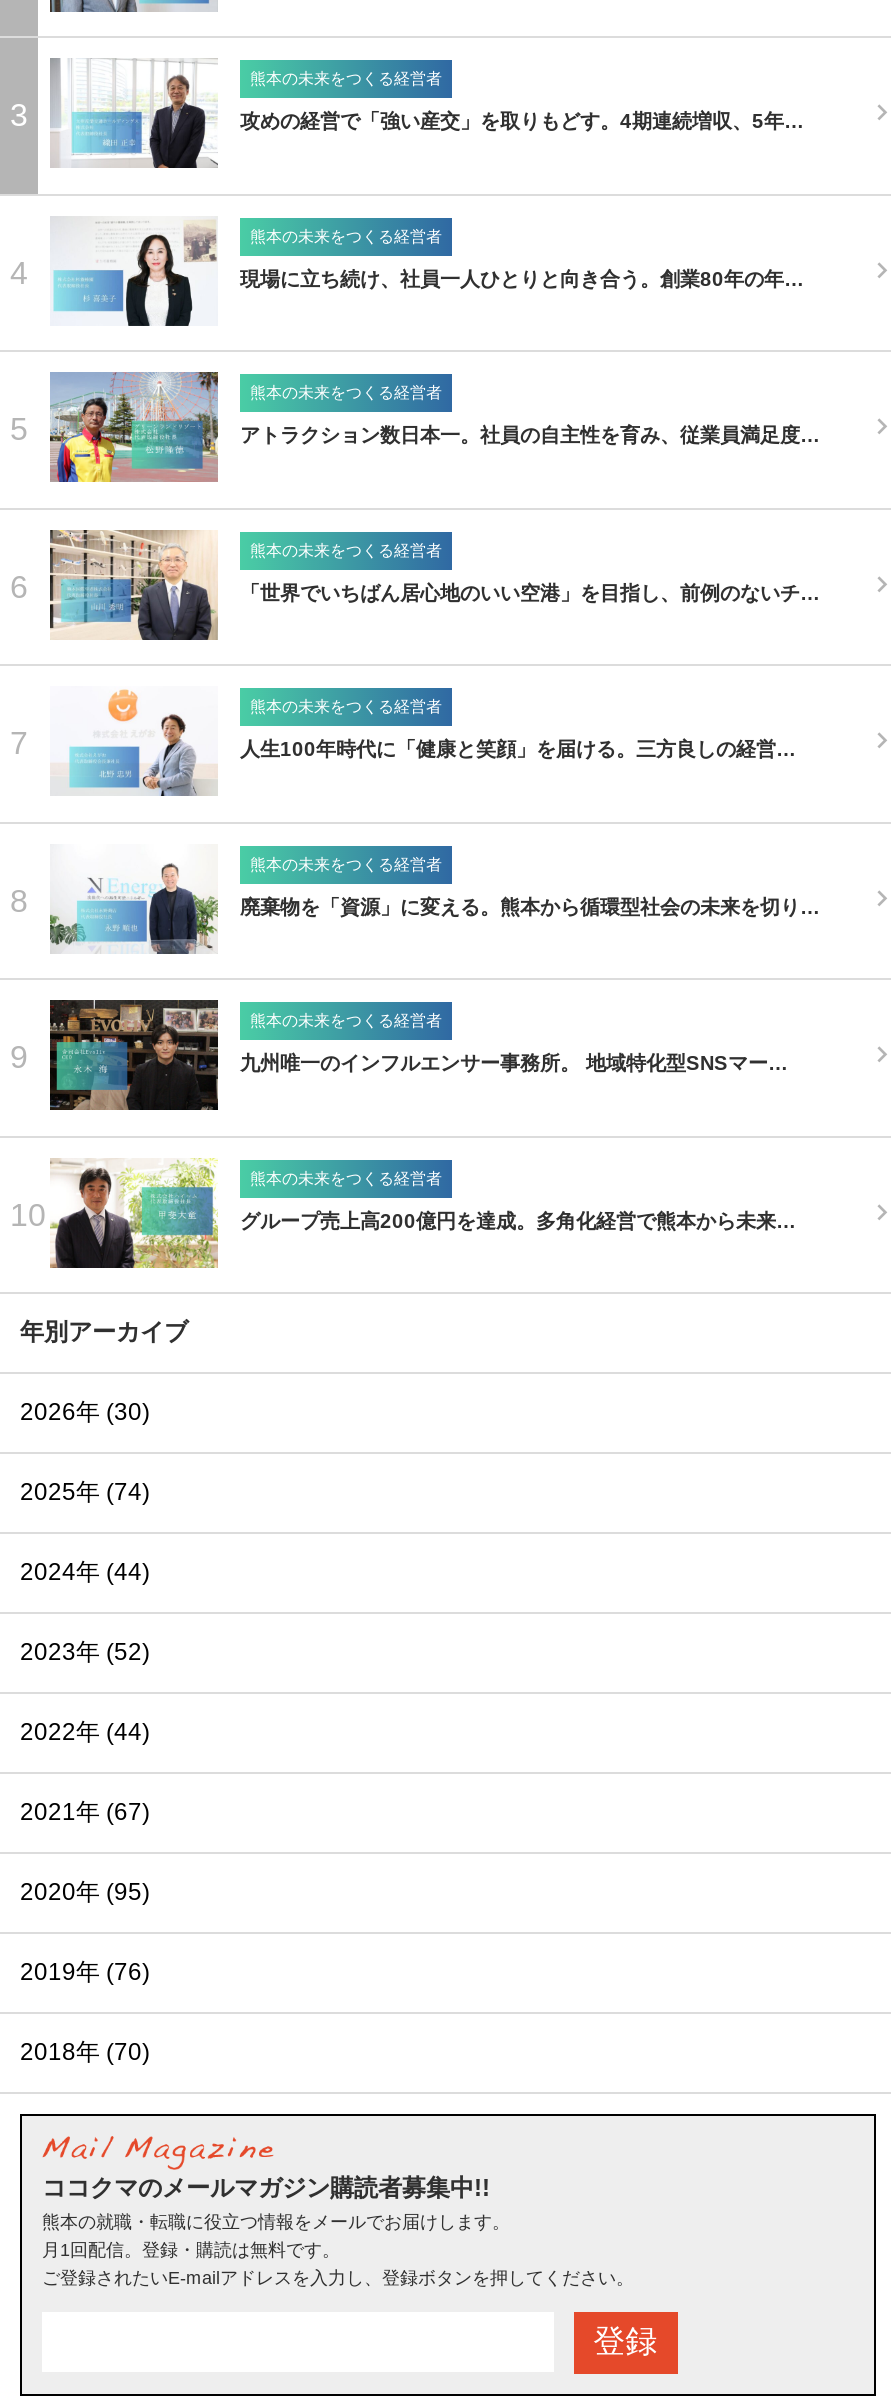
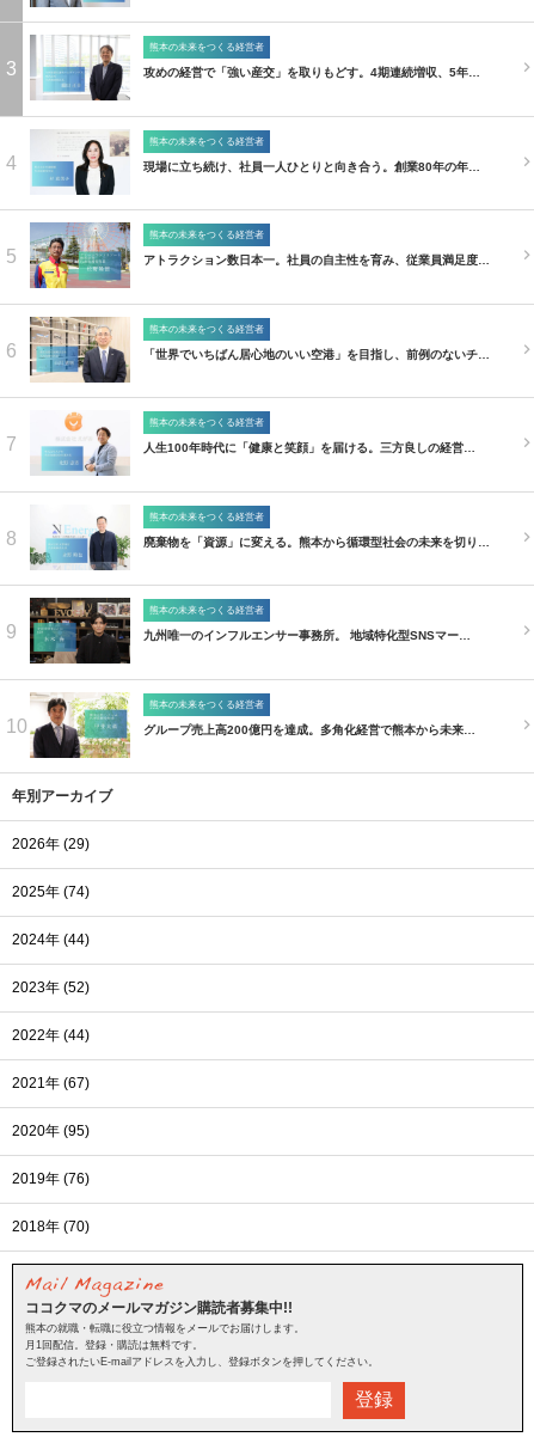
- 2026年 (30)
+ 2026年 (29)
